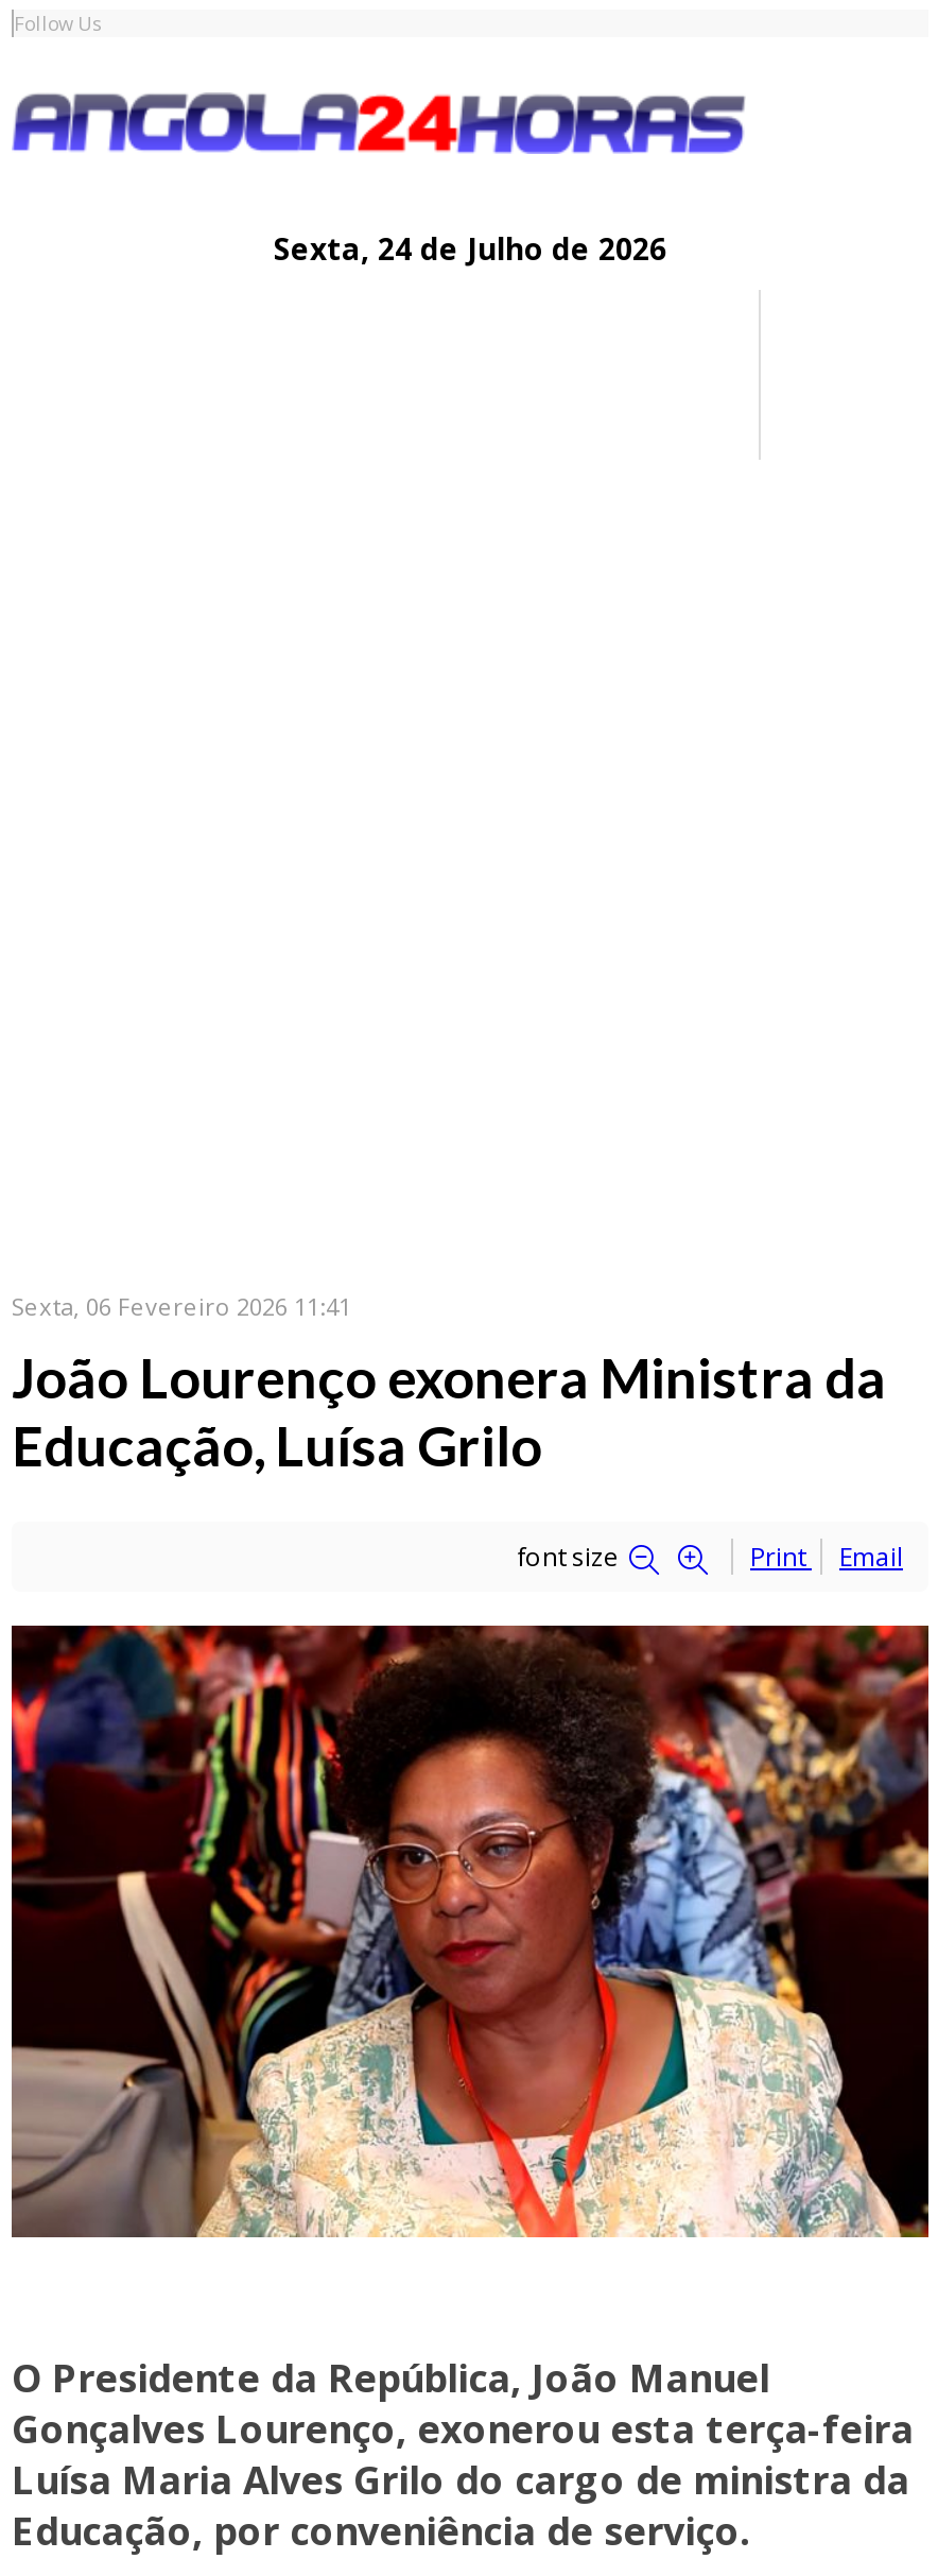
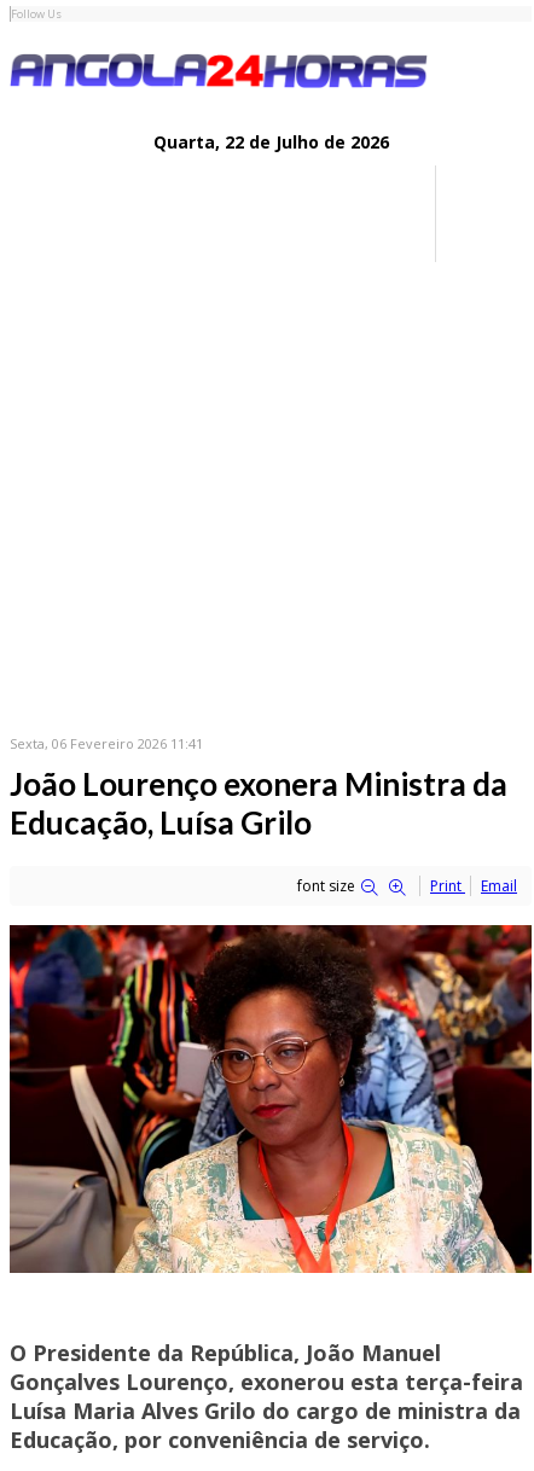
- Sexta, 24 de Julho de 2026
+ Quarta, 22 de Julho de 2026
